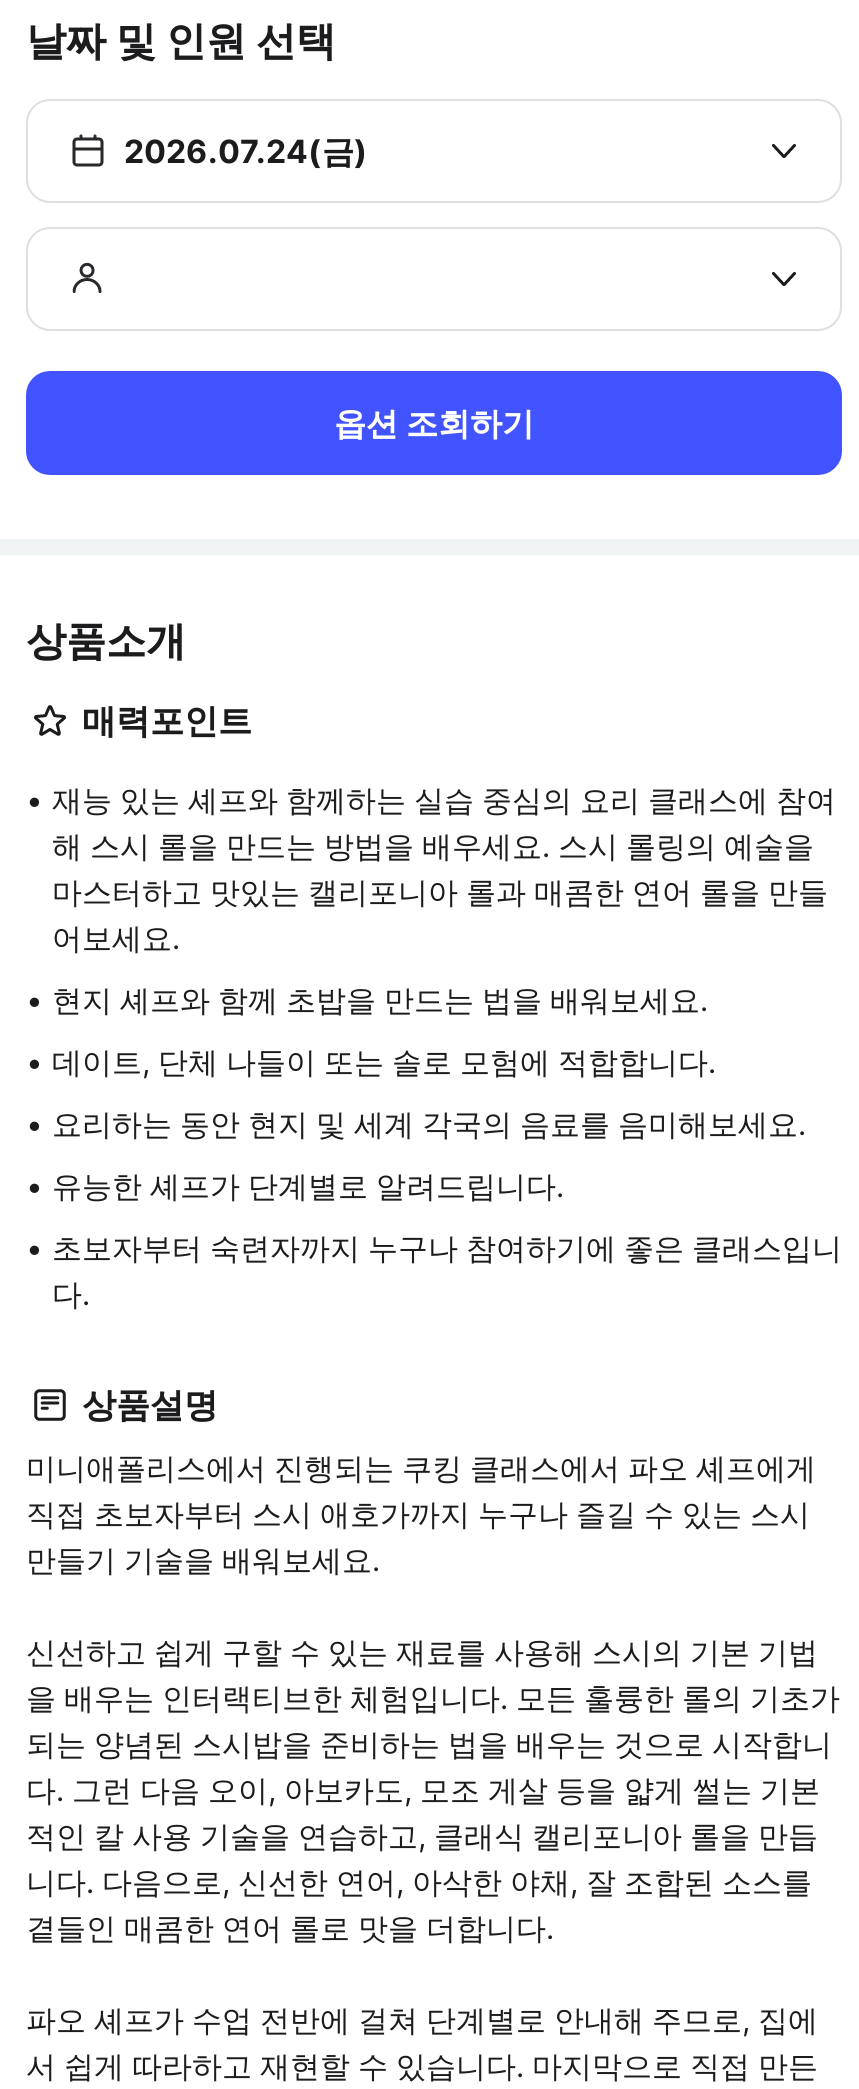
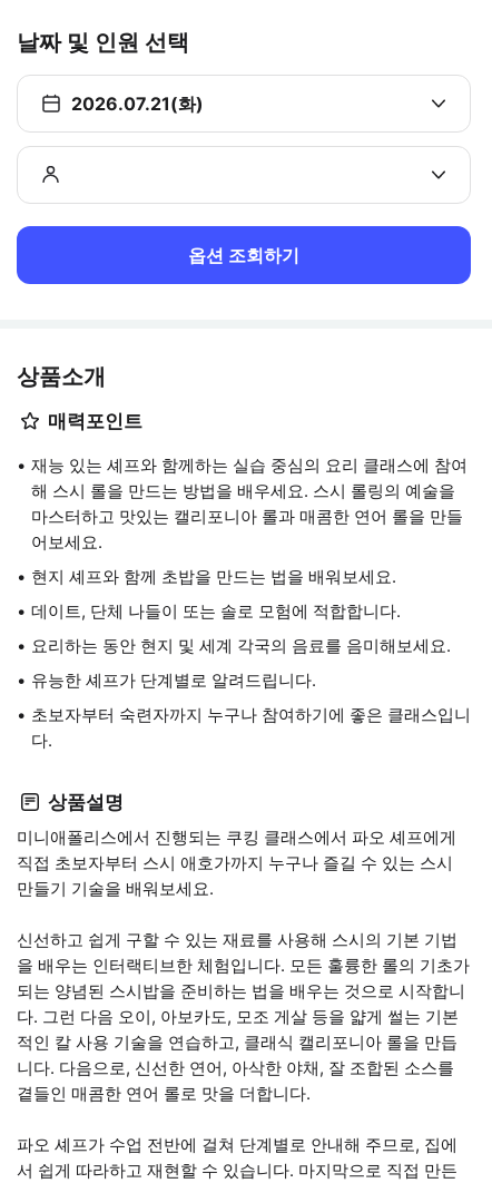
- 2026.07.24(금)
+ 2026.07.21(화)
